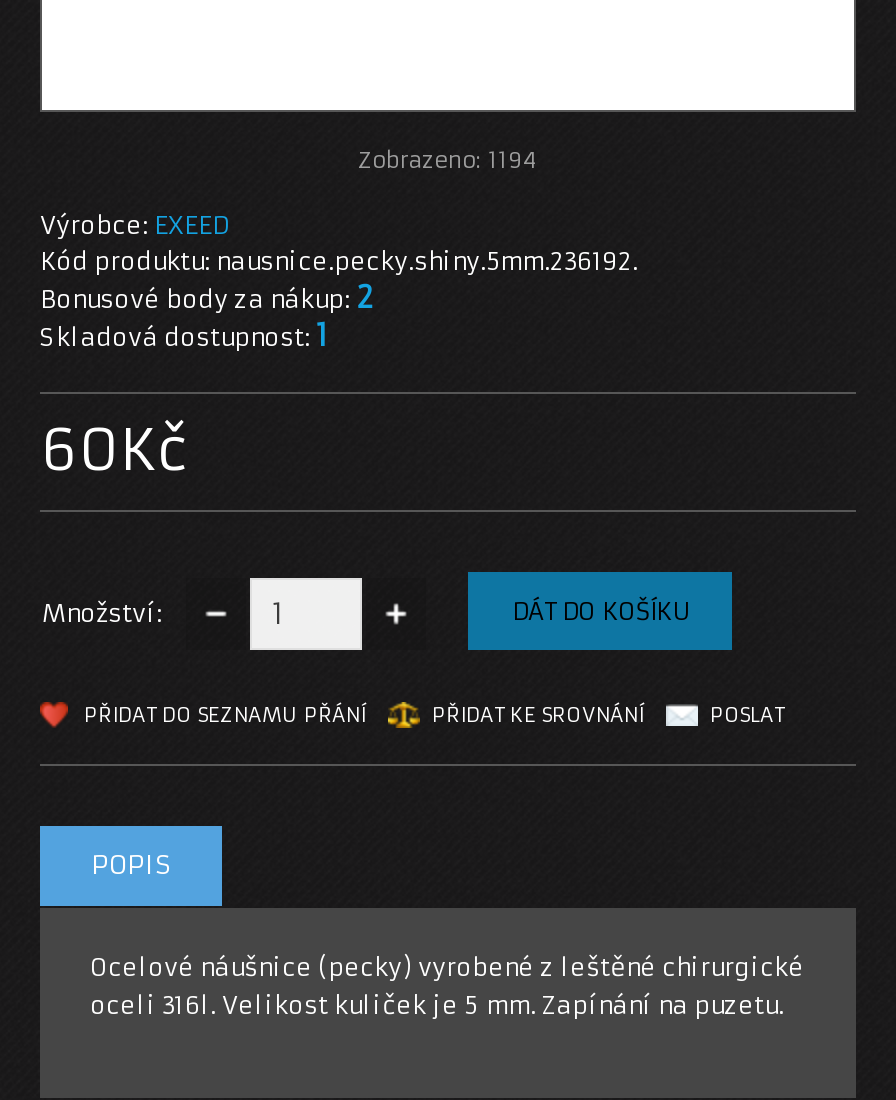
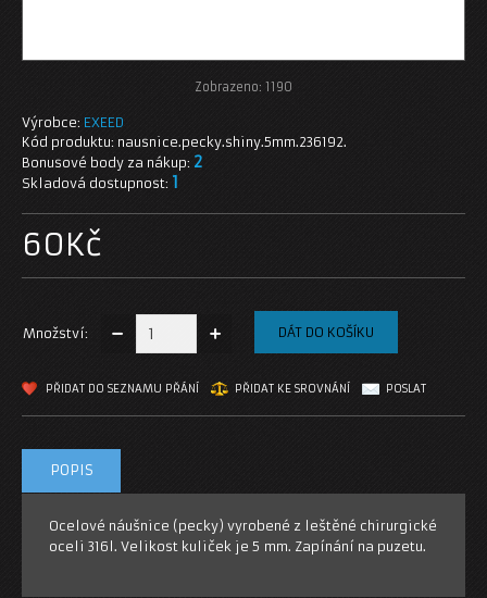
- Zobrazeno: 1194
+ Zobrazeno: 1190
